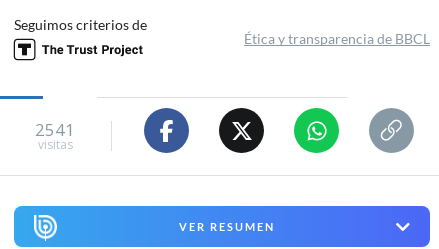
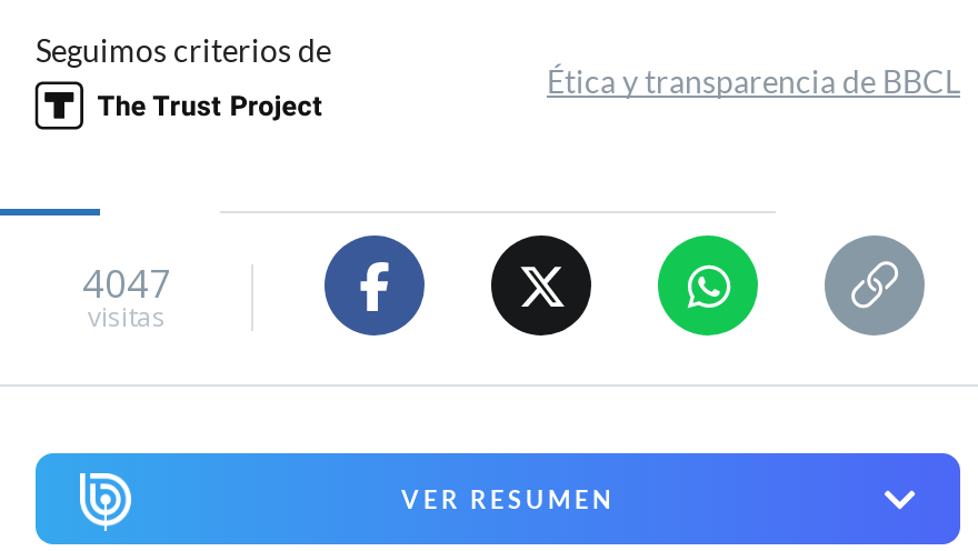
- 2541
+ 4047
